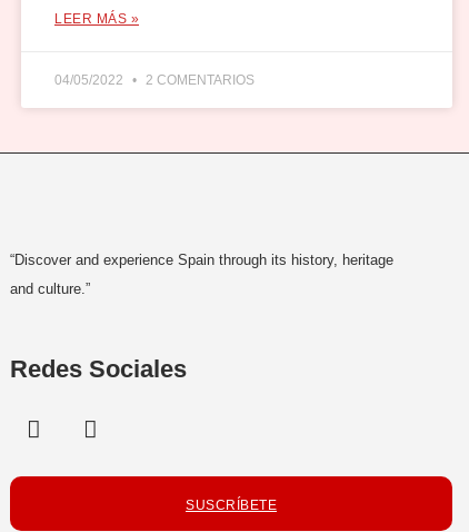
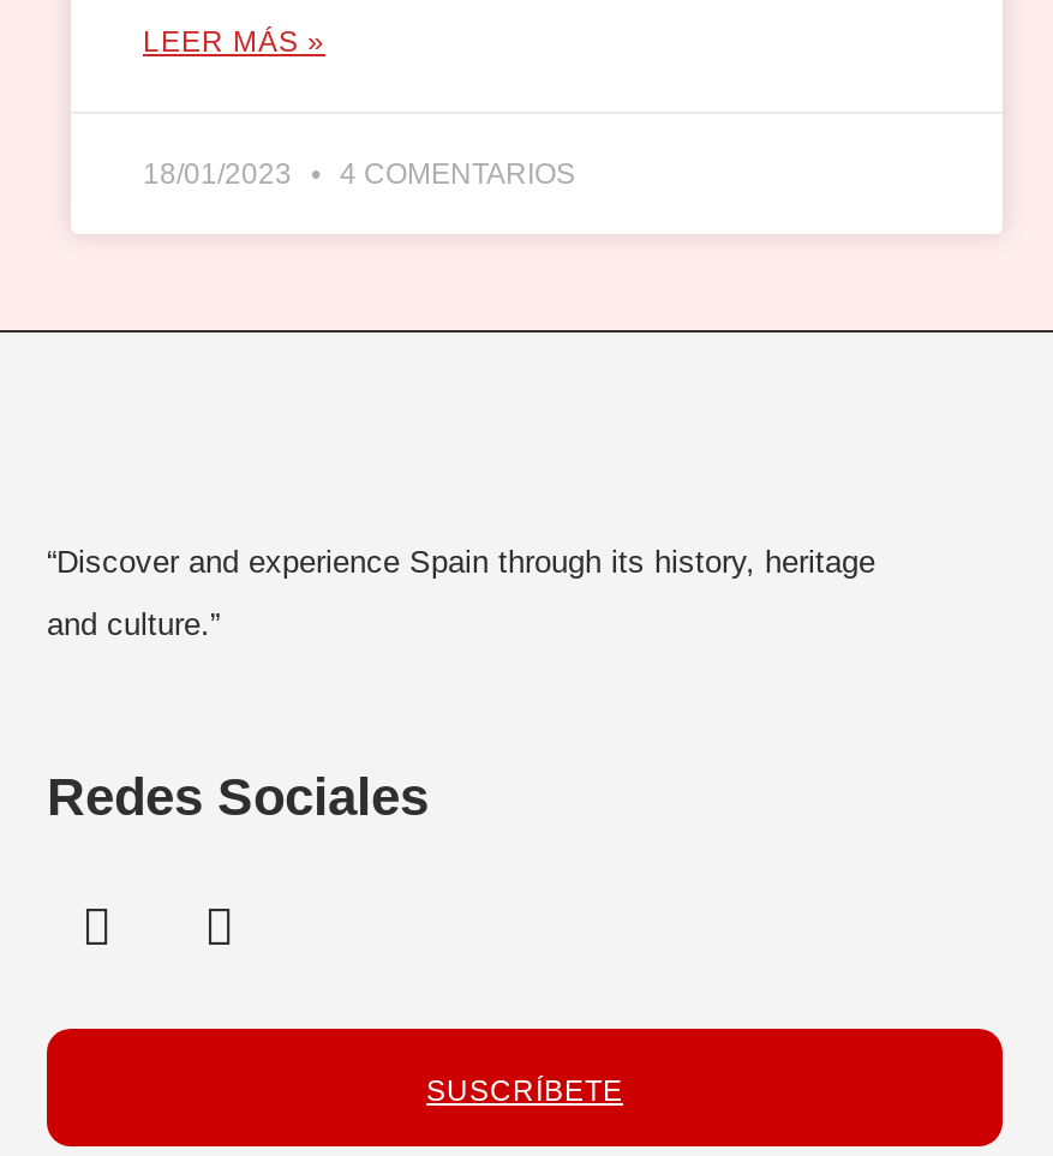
- 04/05/2022
+ 18/01/2023

- 2 COMENTARIOS
+ 4 COMENTARIOS
